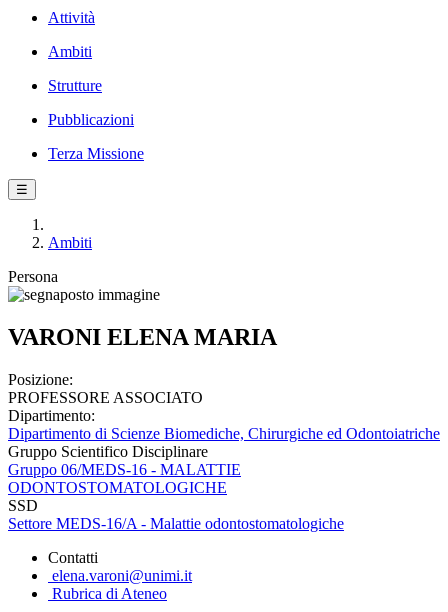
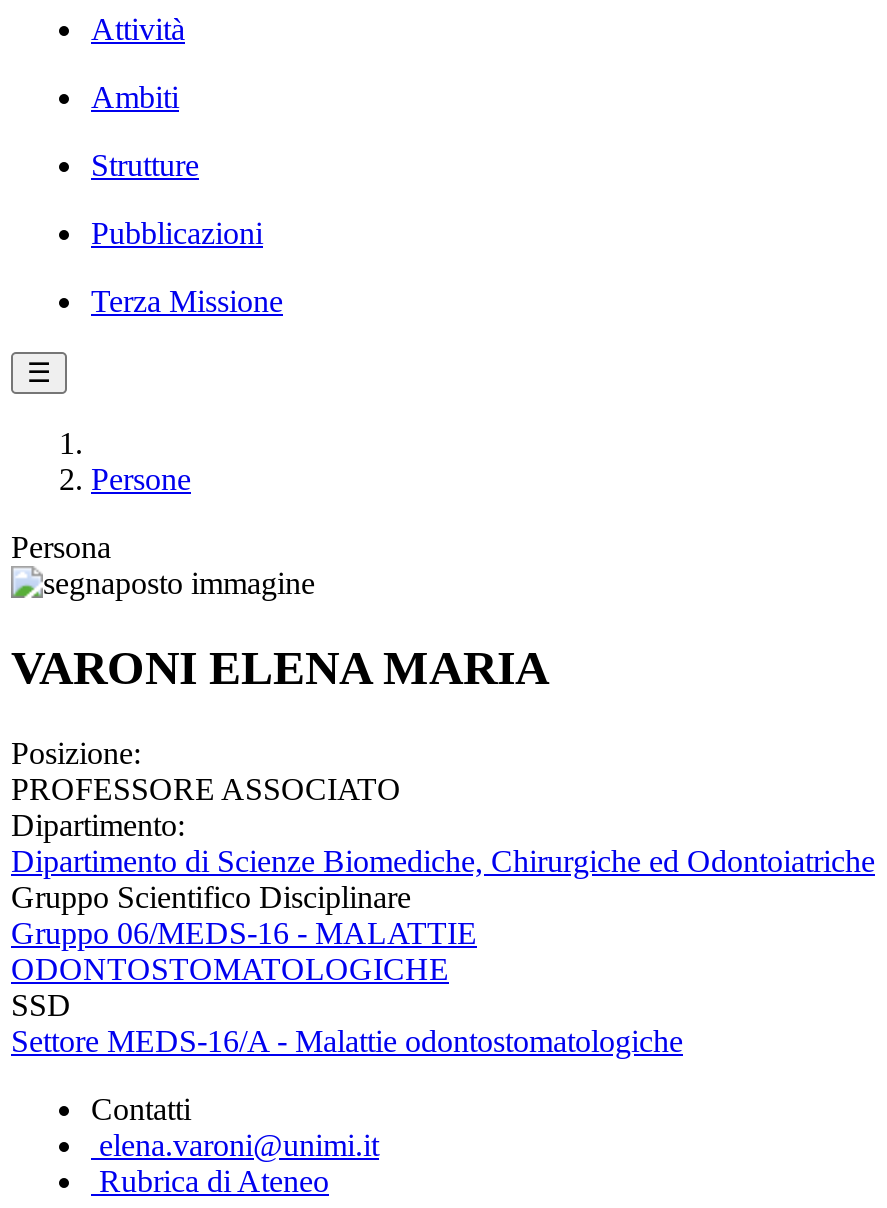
- Ambiti
+ Persone
